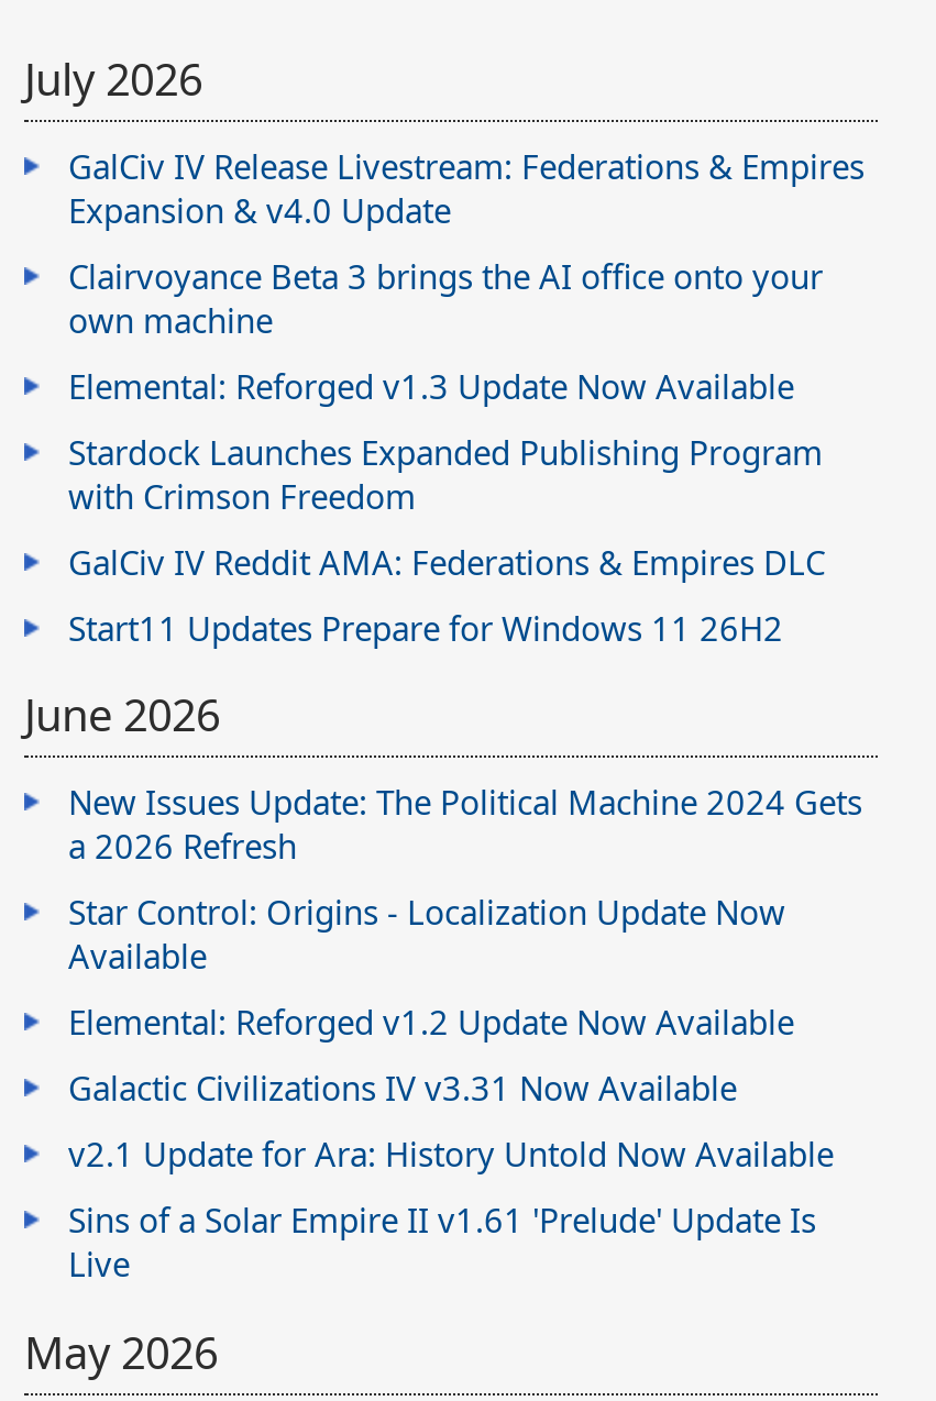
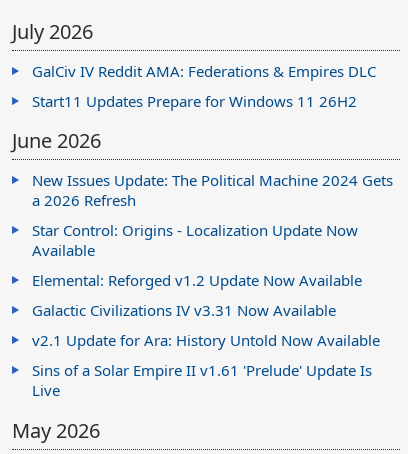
- GalCiv IV Release Livestream: Federations & Empires
- Expansion & v4.0 Update
- Clairvoyance Beta 3 brings the AI office onto your
- own machine
- Elemental: Reforged v1.3 Update Now Available
- Stardock Launches Expanded Publishing Program
- with Crimson Freedom
